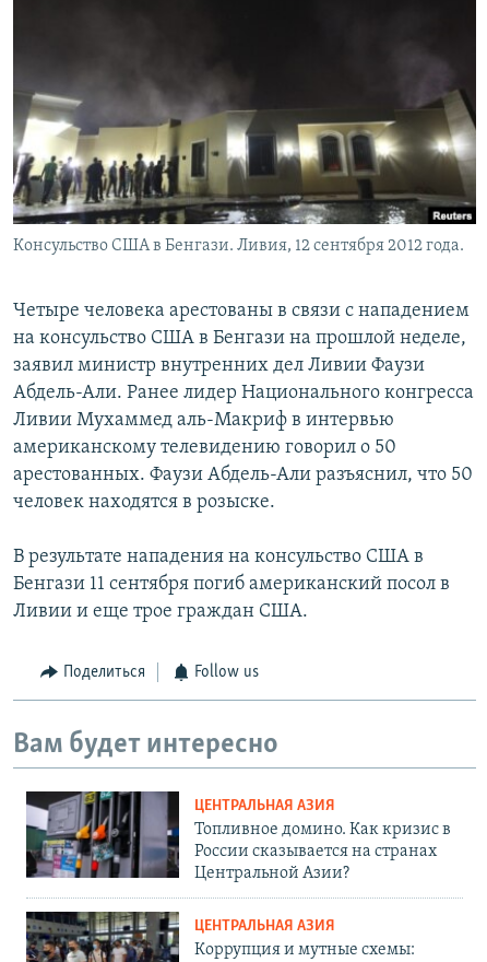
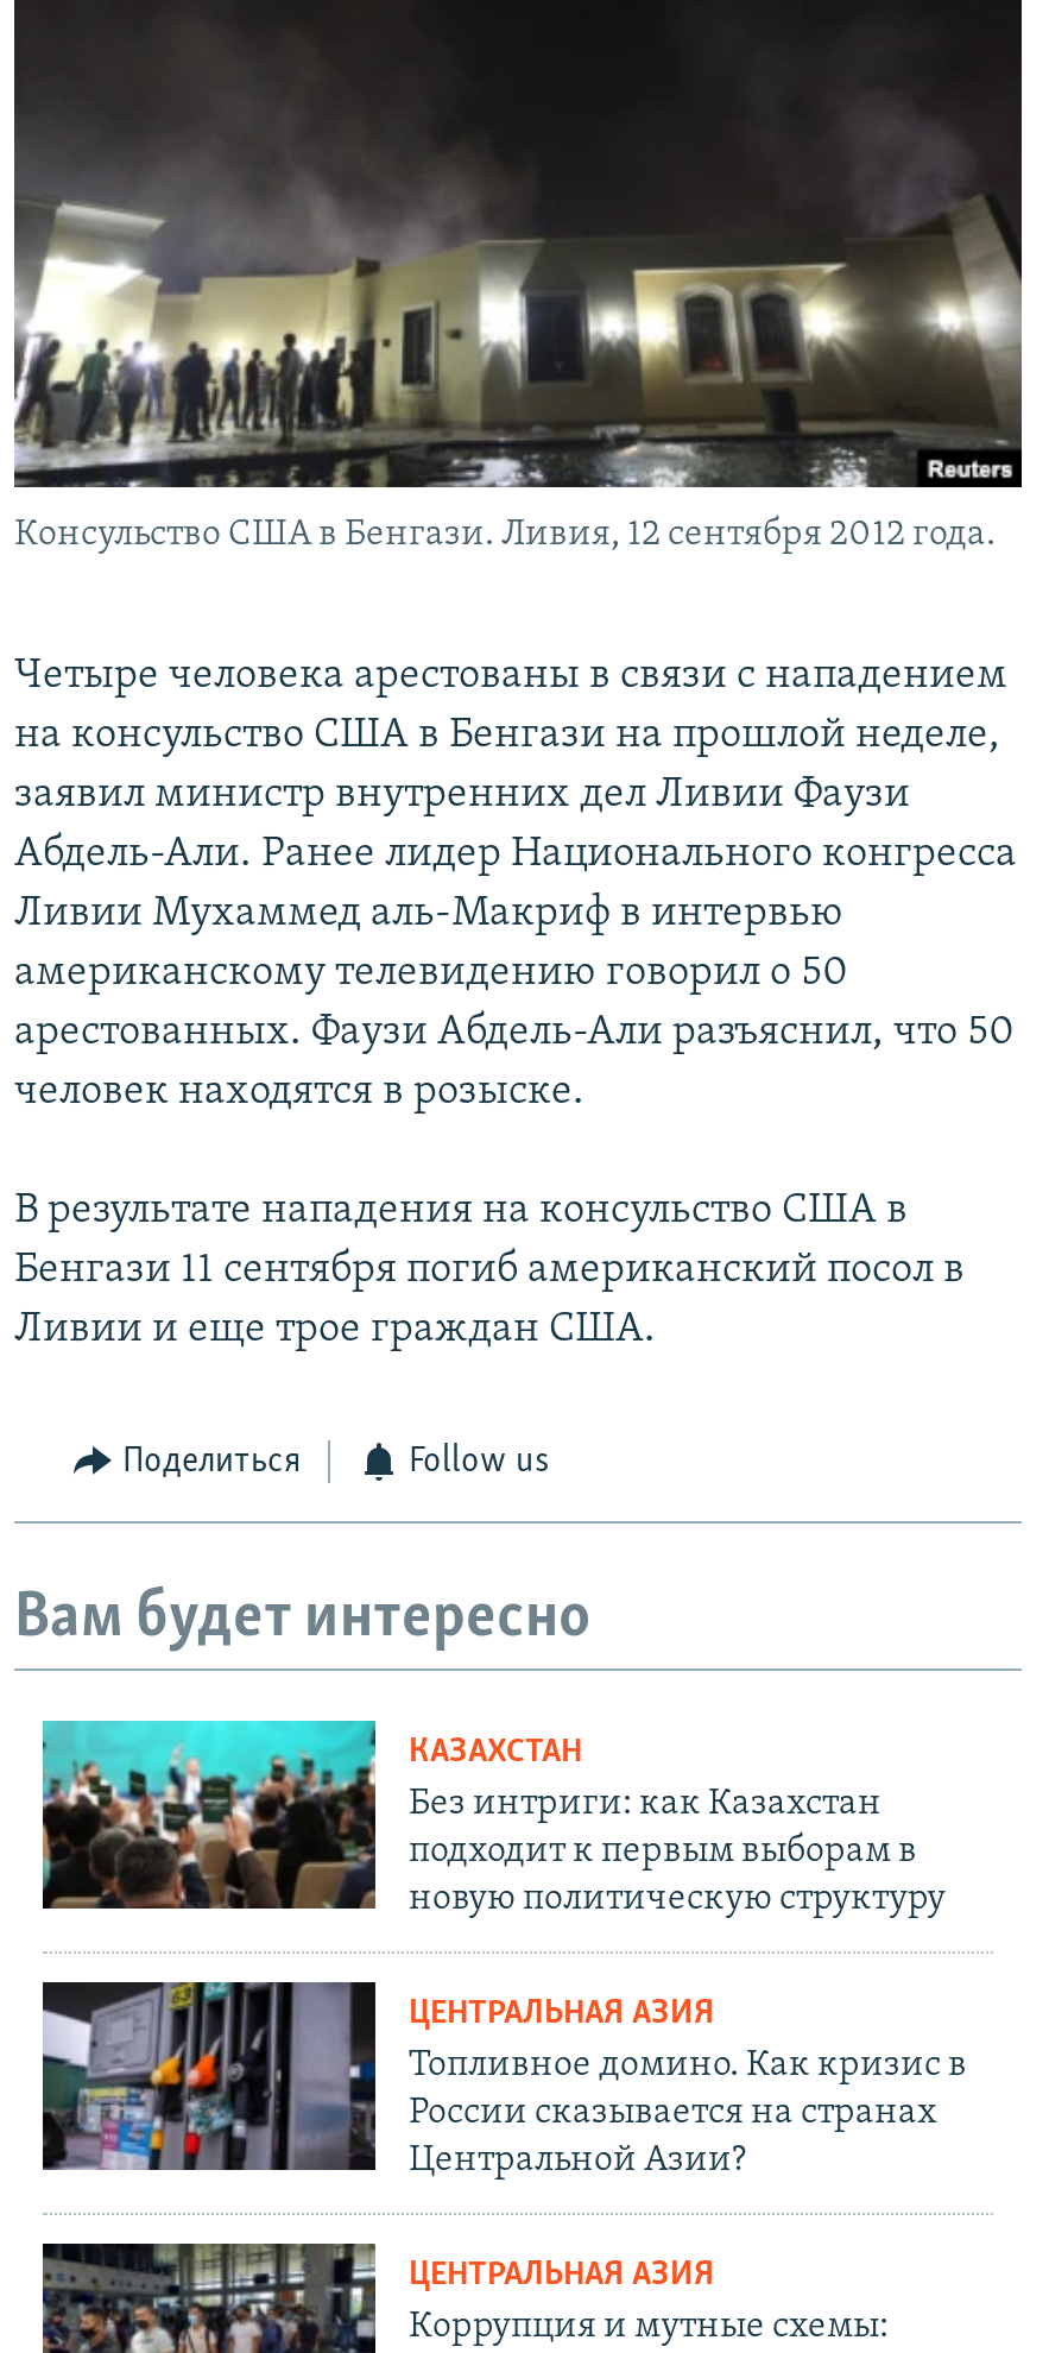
+ [image]
+ КАЗАХСТАН
+ Без интриги: как Казахстан
+ подходит к первым выборам в
+ новую политическую структуру
